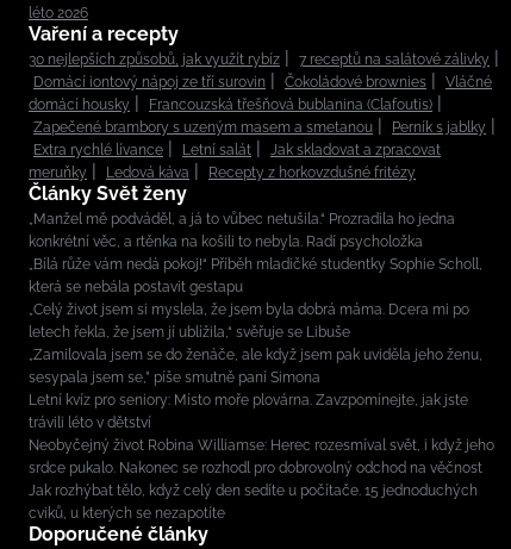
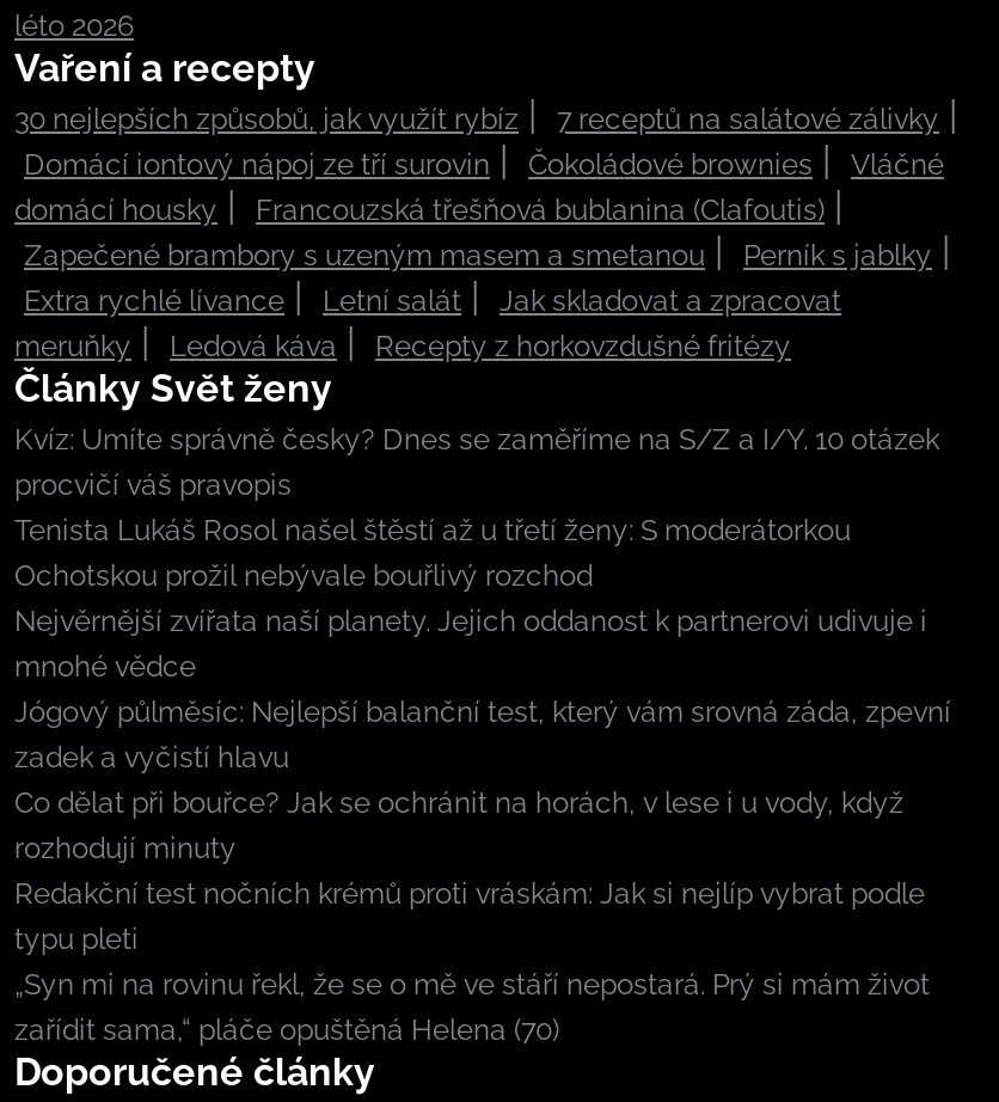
- „Manžel mě podváděl, a já to vůbec netušila.“ Prozradila ho jedna
- konkrétní věc, a rtěnka na košili to nebyla. Radí psycholožka
- „Bílá růže vám nedá pokoj!“ Příběh mladičké studentky Sophie Scholl,
- která se nebála postavit gestapu
- „Celý život jsem si myslela, že jsem byla dobrá máma. Dcera mi po
- letech řekla, že jsem jí ublížila,“ svěřuje se Libuše
- „Zamilovala jsem se do ženáče, ale když jsem pak uviděla jeho ženu,
- sesypala jsem se,” píše smutně paní Simona
- Letní kvíz pro seniory: Místo moře plovárna. Zavzpomínejte, jak jste
- trávili léto v dětství
- Neobyčejný život Robina Williamse: Herec rozesmíval svět, i když jeho
- srdce pukalo. Nakonec se rozhodl pro dobrovolný odchod na věčnost
- Jak rozhýbat tělo, když celý den sedíte u počítače. 15 jednoduchých
- cviků, u kterých se nezapotíte
+ Kvíz: Umíte správně česky? Dnes se zaměříme na S/Z a I/Y. 10 otázek
+ procvičí váš pravopis
+ Tenista Lukáš Rosol našel štěstí až u třetí ženy: S moderátorkou
+ Ochotskou prožil nebývale bouřlivý rozchod
+ Nejvěrnější zvířata naší planety. Jejich oddanost k partnerovi udivuje i
+ mnohé vědce
+ Jógový půlměsíc: Nejlepší balanční test, který vám srovná záda, zpevní
+ zadek a vyčistí hlavu
+ Co dělat při bouřce? Jak se ochránit na horách, v lese i u vody, když
+ rozhodují minuty
+ Redakční test nočních krémů proti vráskám: Jak si nejlíp vybrat podle
+ typu pleti
+ „Syn mi na rovinu řekl, že se o mě ve stáří nepostará. Prý si mám život
+ zařídit sama,“ pláče opuštěná Helena (70)
